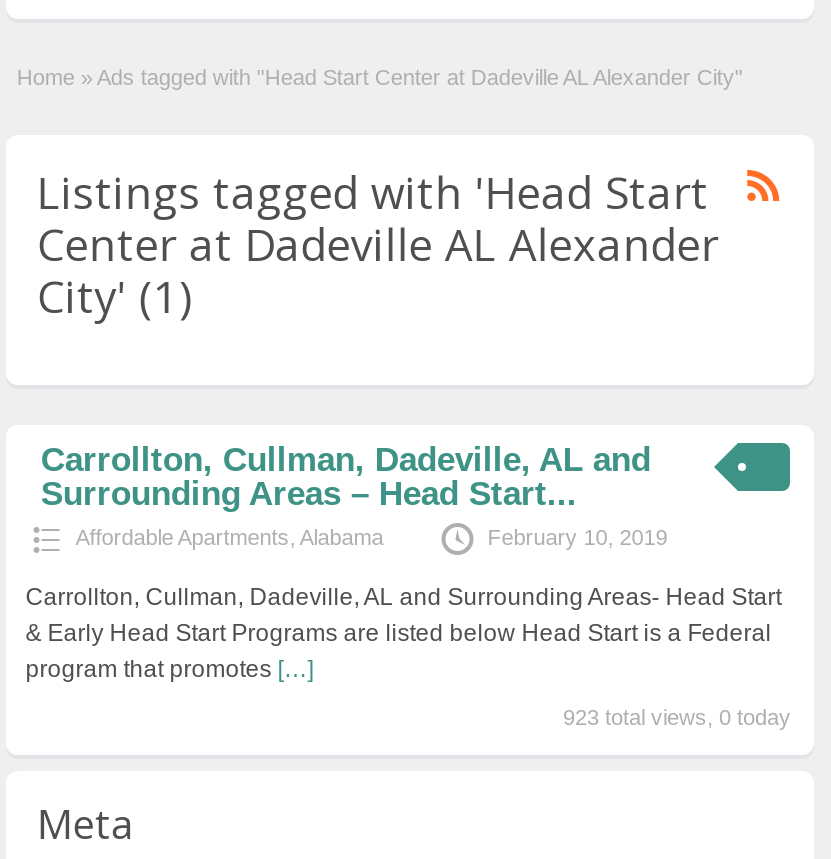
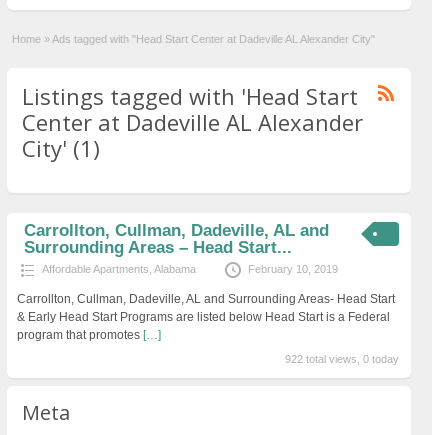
- 923 total views, 0 today
+ 922 total views, 0 today
